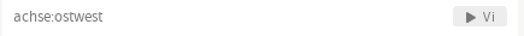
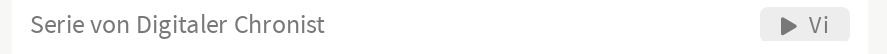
- achse:ostwest
+ Serie von Digitaler Chronist
